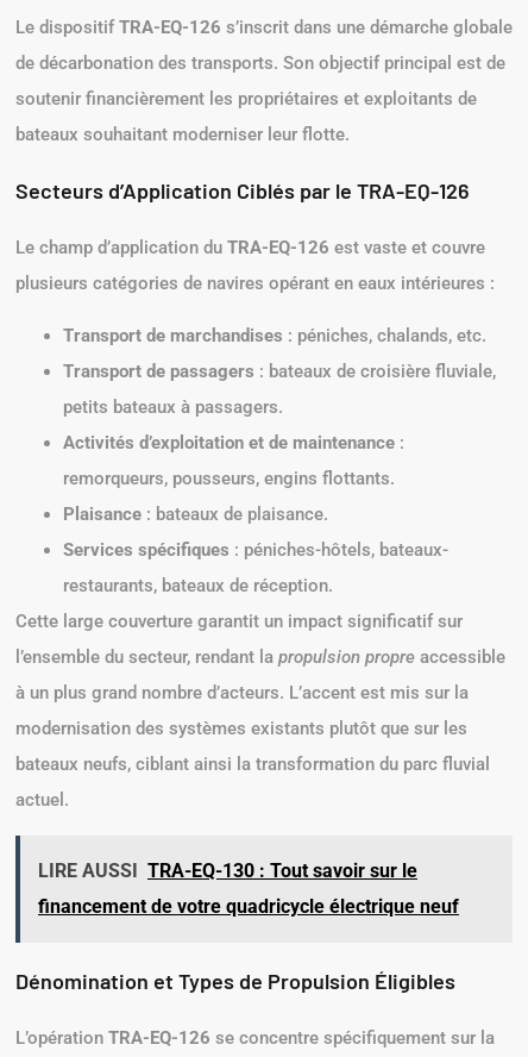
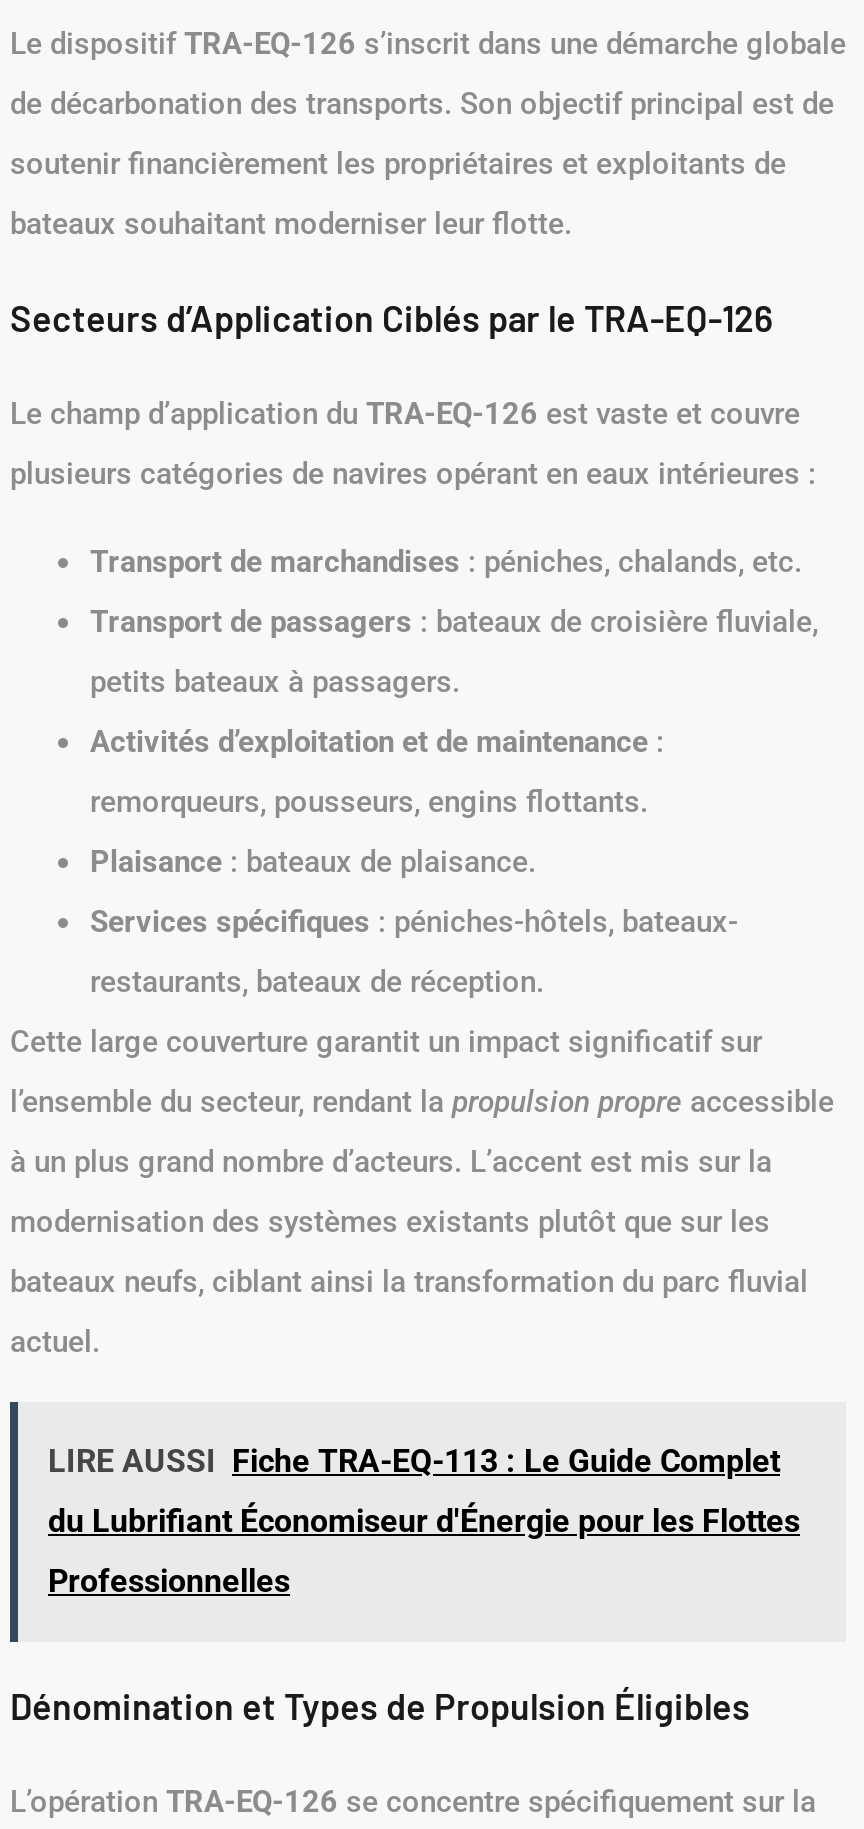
- LIRE AUSSI TRA-EQ-130 : Tout savoir sur le
- financement de votre quadricycle électrique neuf
+ LIRE AUSSI Fiche TRA-EQ-113 : Le Guide Complet
+ du Lubrifiant Économiseur d'Énergie pour les Flottes
+ Professionnelles
